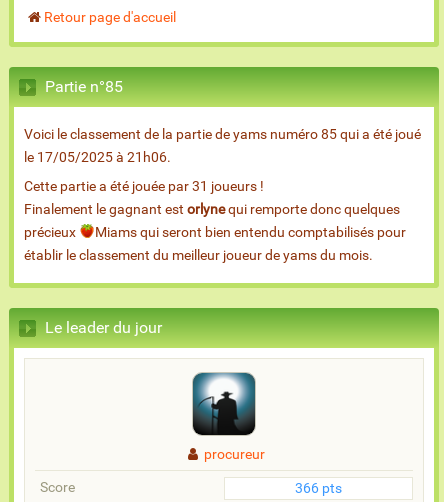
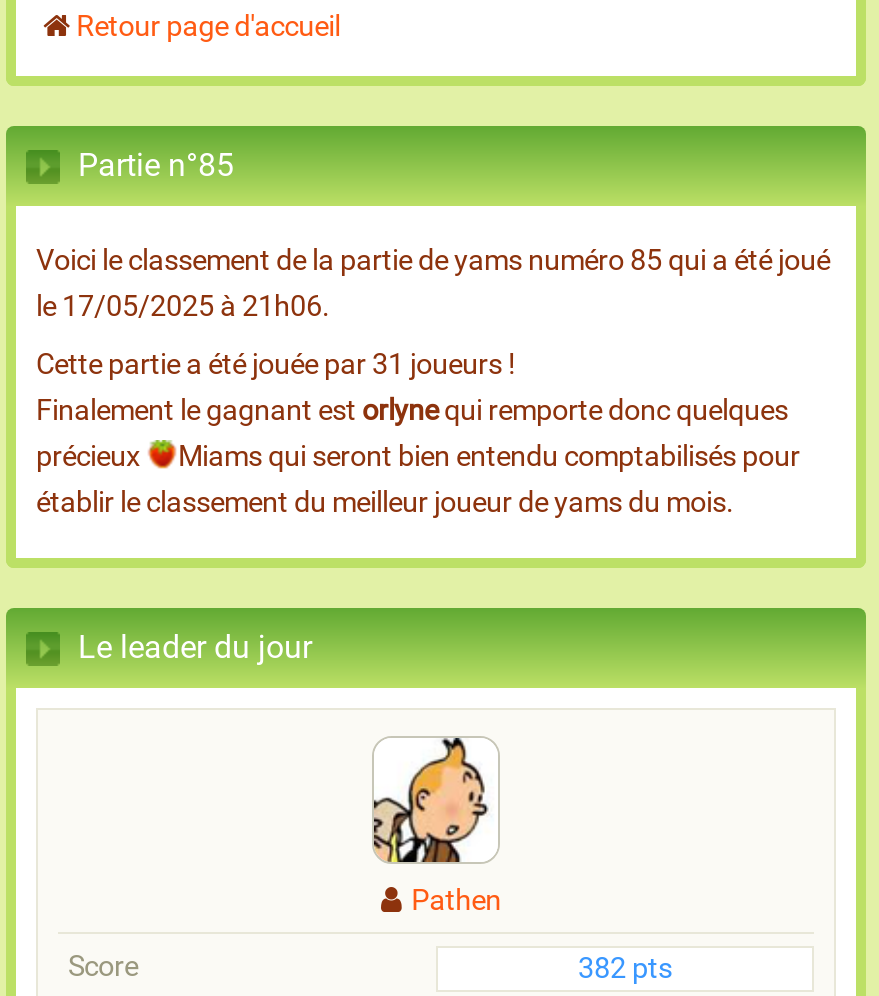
- [image]
- procureur
+ [image]
+ Pathen

- 366 pts
+ 382 pts
